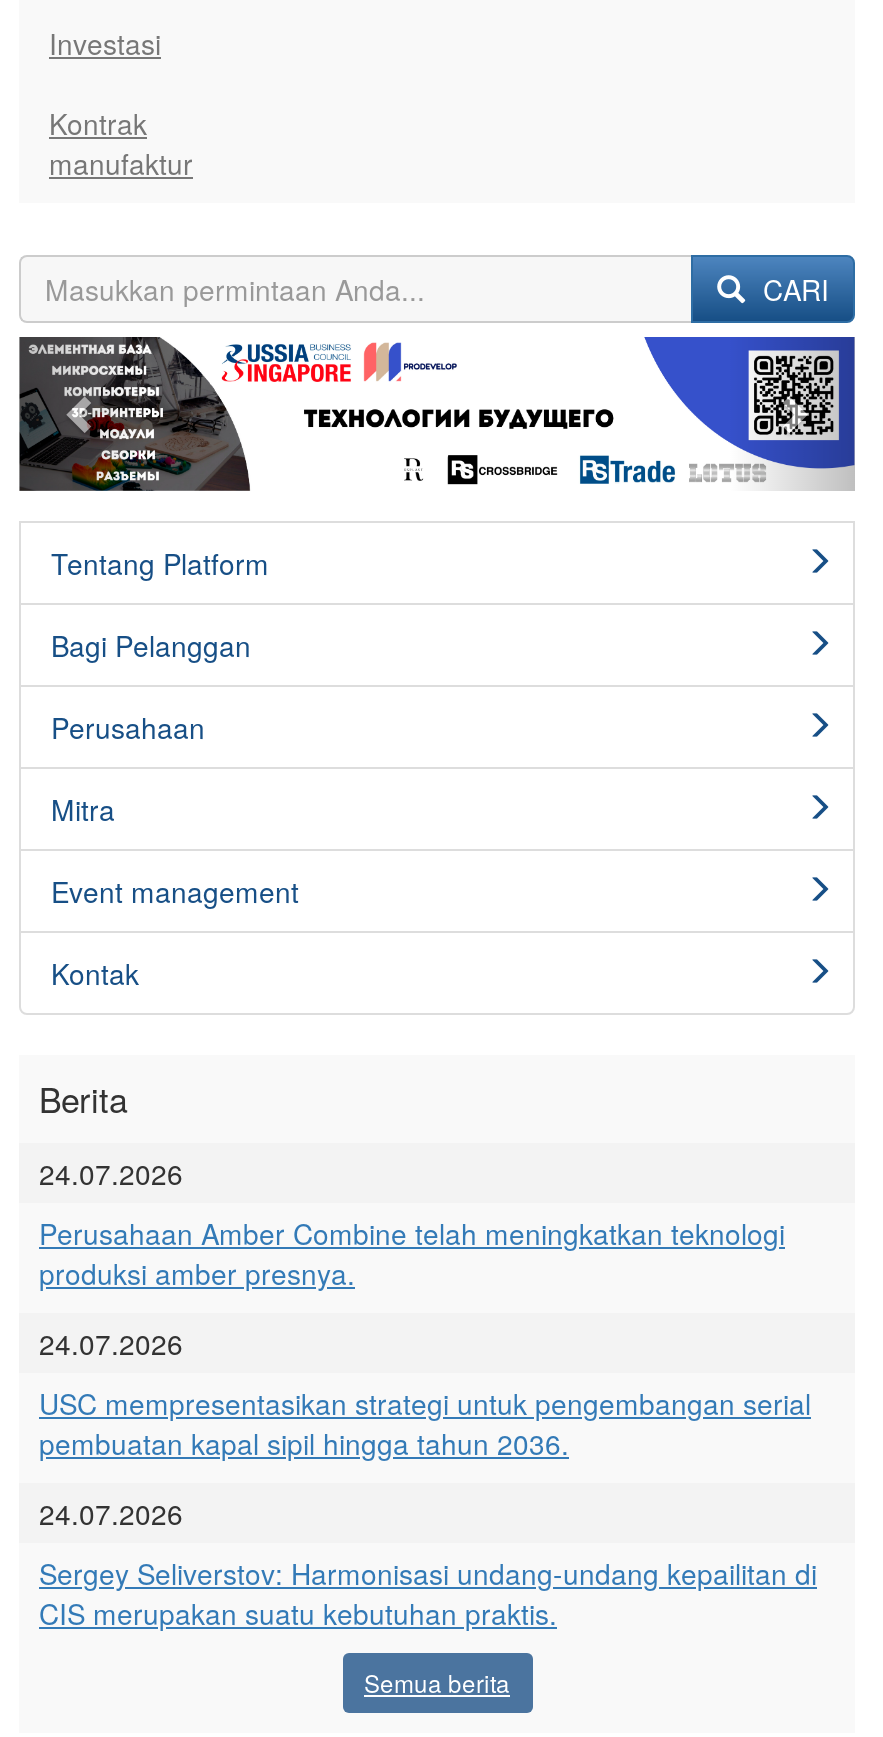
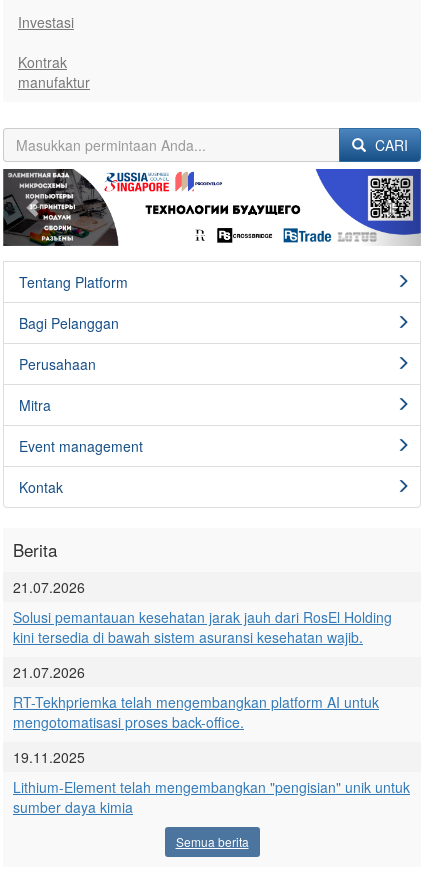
- 24.07.2026
+ 21.07.2026

- Perusahaan Amber Combine telah meningkatkan teknologi
- produksi amber presnya.
+ Solusi pemantauan kesehatan jarak jauh dari RosEl Holding
+ kini tersedia di bawah sistem asuransi kesehatan wajib.

- 24.07.2026
+ 21.07.2026

- USC mempresentasikan strategi untuk pengembangan serial
- pembuatan kapal sipil hingga tahun 2036.
+ RT-Tekhpriemka telah mengembangkan platform AI untuk
+ mengotomatisasi proses back-office.

- 24.07.2026
+ 19.11.2025

- Sergey Seliverstov: Harmonisasi undang-undang kepailitan di
- CIS merupakan suatu kebutuhan praktis.
+ Lithium-Element telah mengembangkan "pengisian" unik untuk
+ sumber daya kimia
